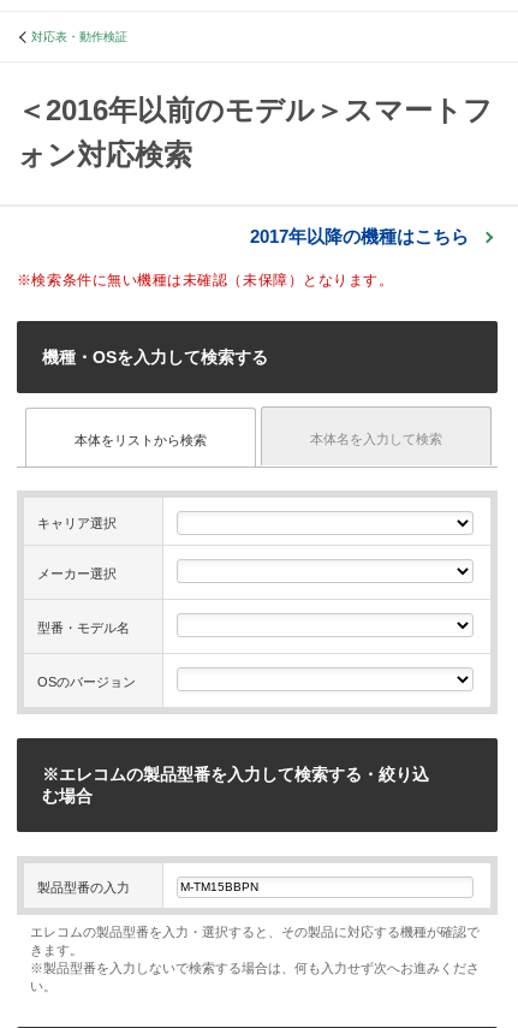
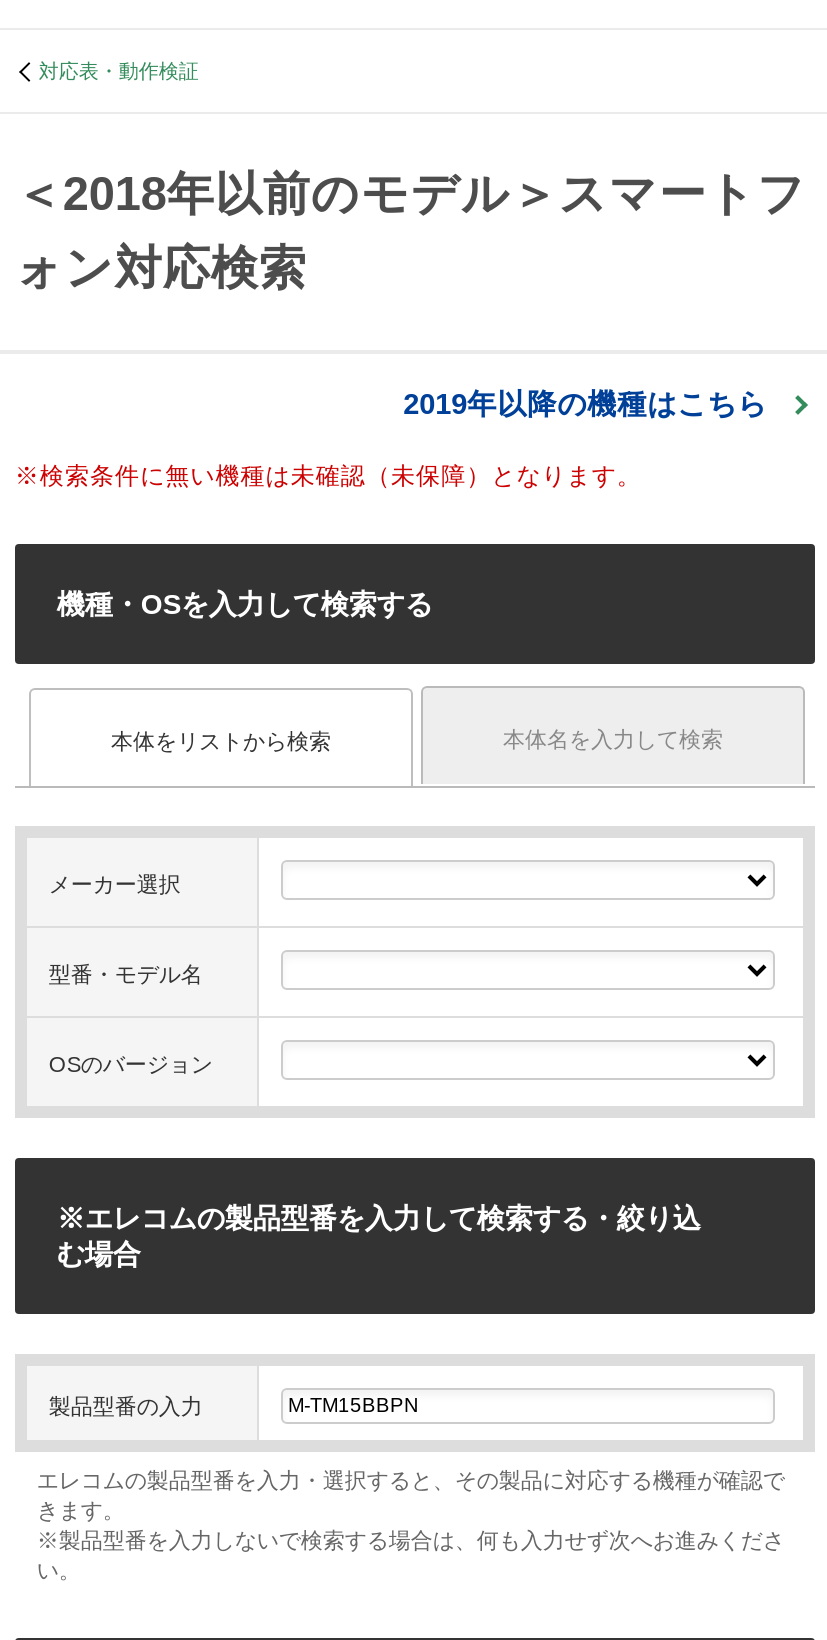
- ＜2016年以前のモデル＞スマートフ
+ ＜2018年以前のモデル＞スマートフ

- 2017年以降の機種はこちら
+ 2019年以降の機種はこちら

- キャリア選択
